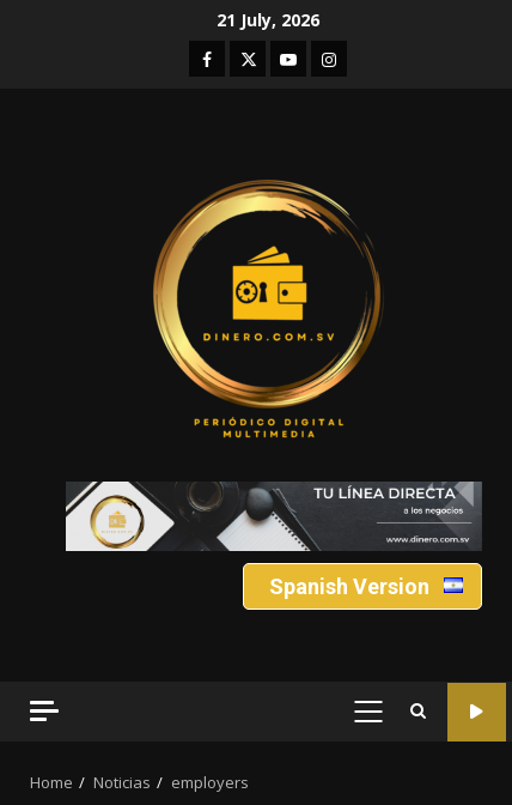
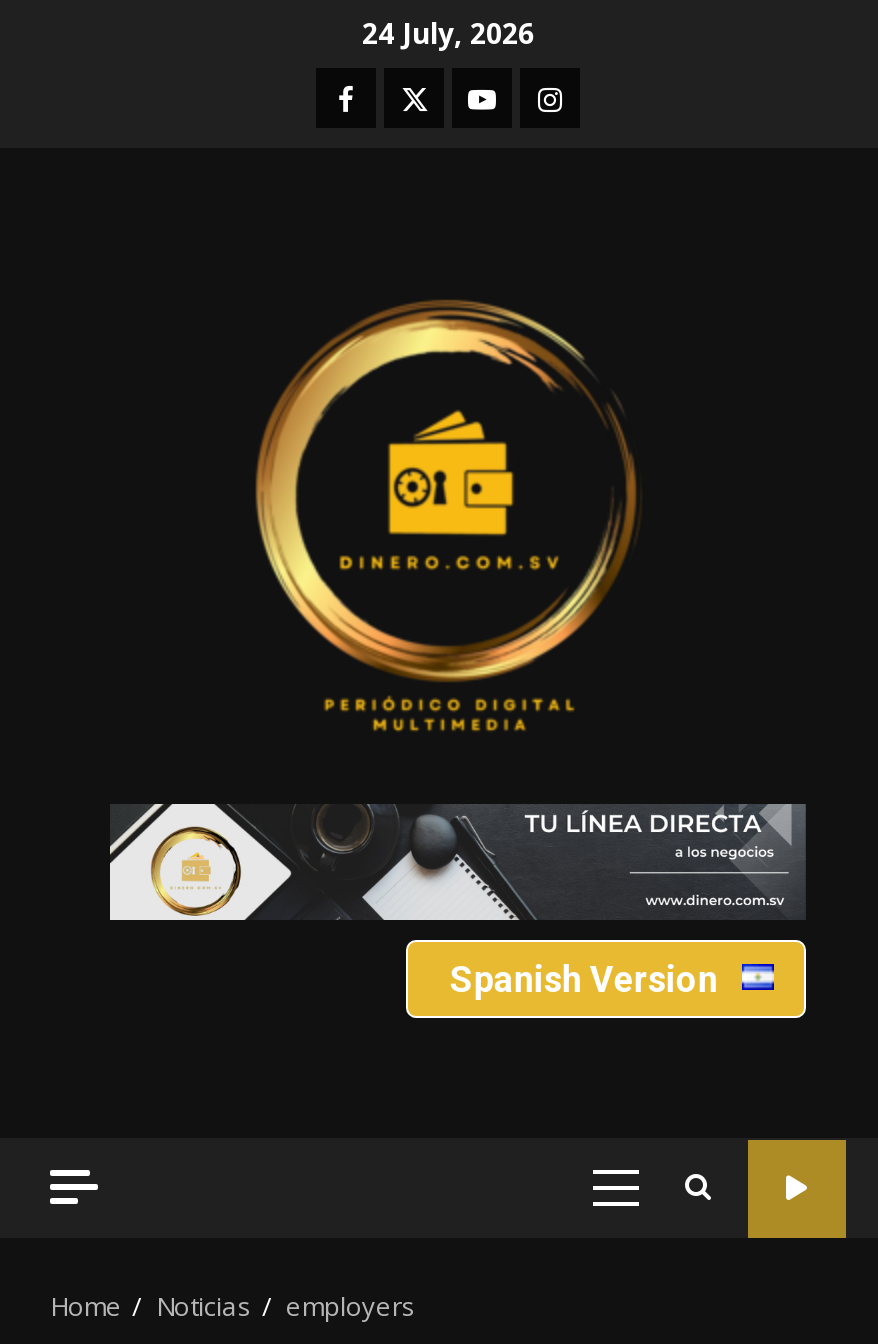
- 21 July, 2026
+ 24 July, 2026
